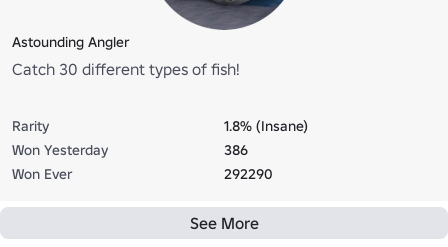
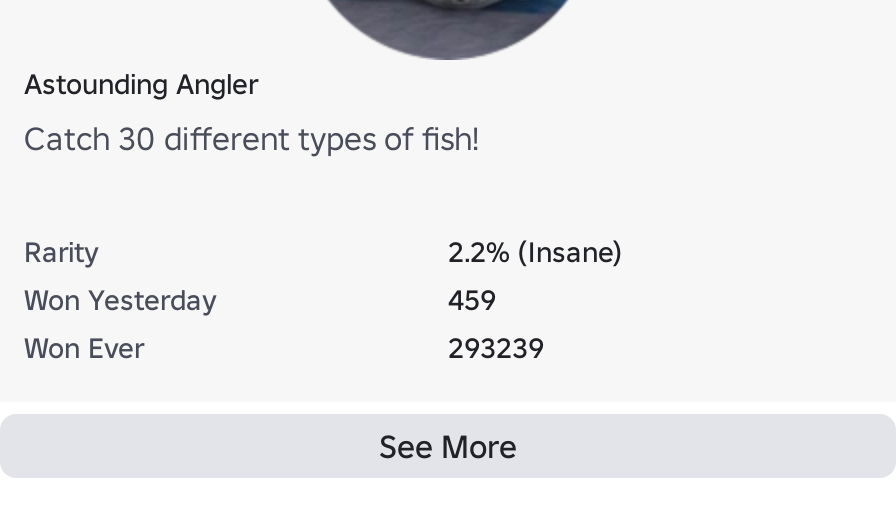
- 1.8% (Insane)
+ 2.2% (Insane)

- 386
+ 459

- 292290
+ 293239
